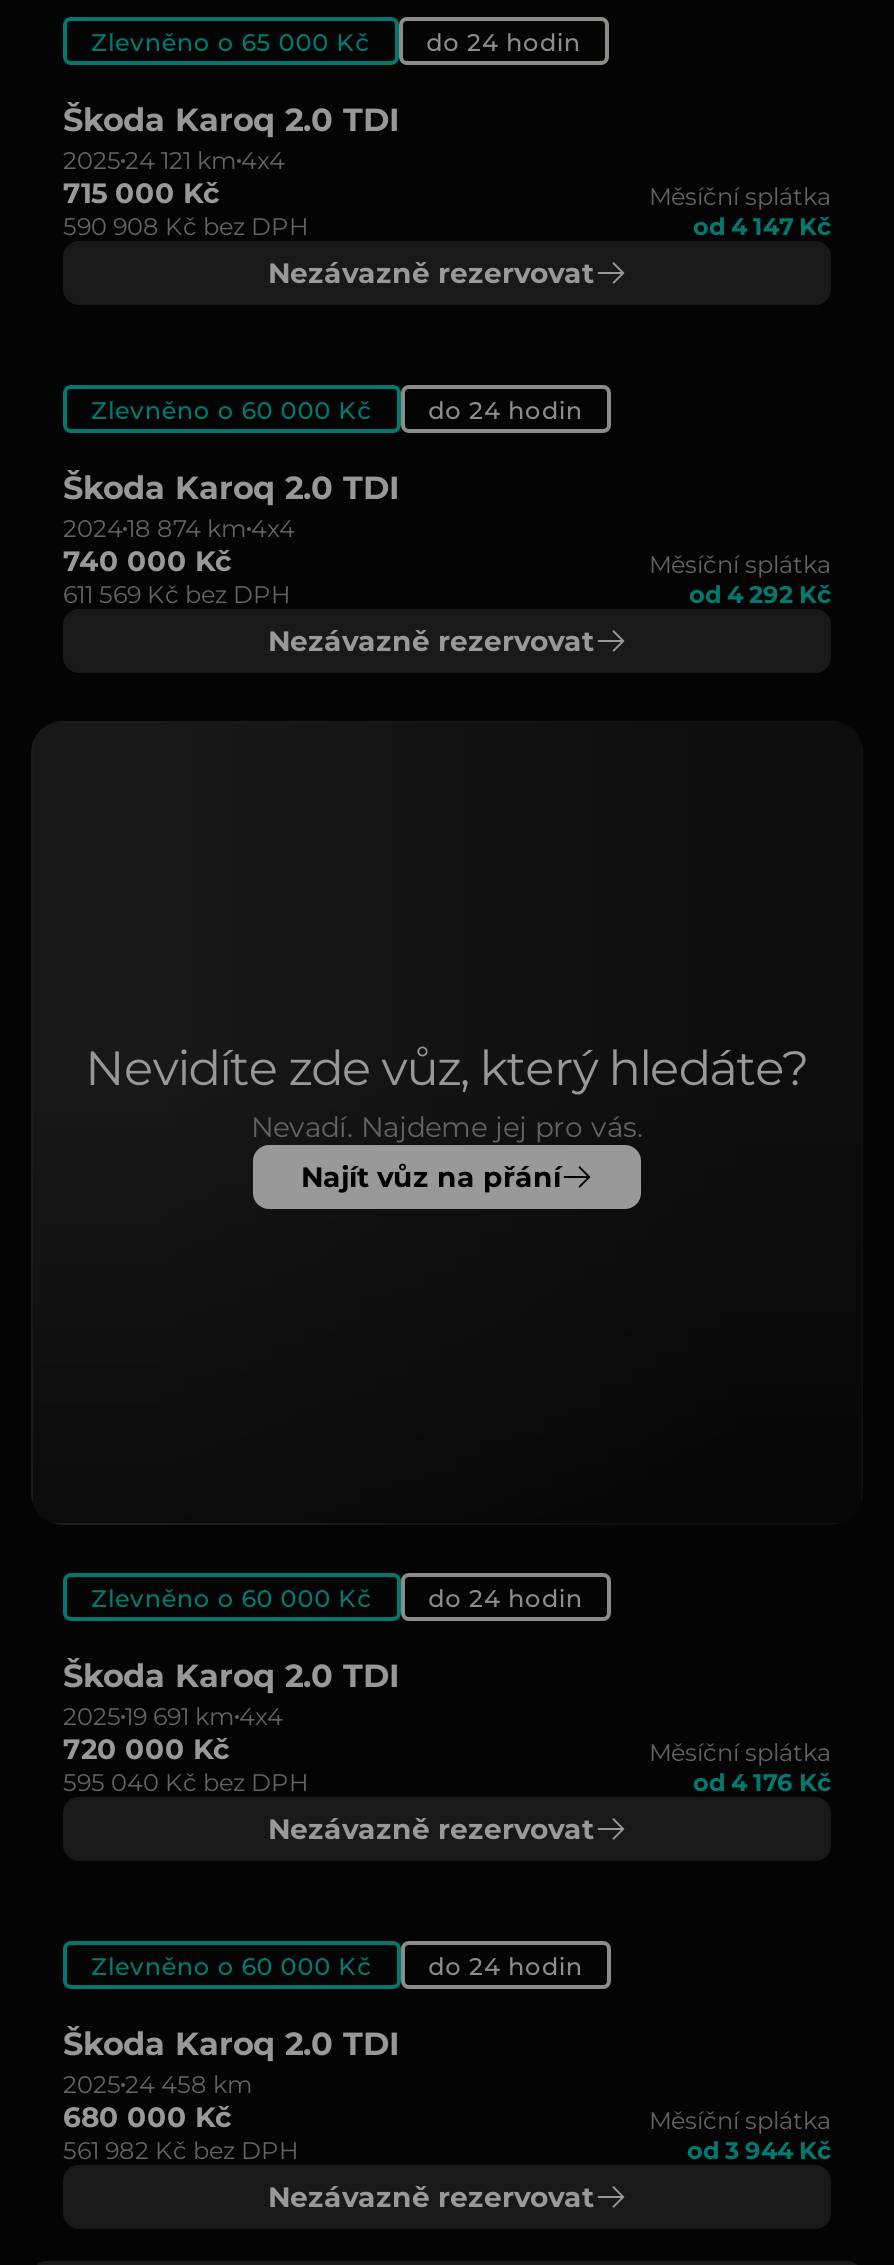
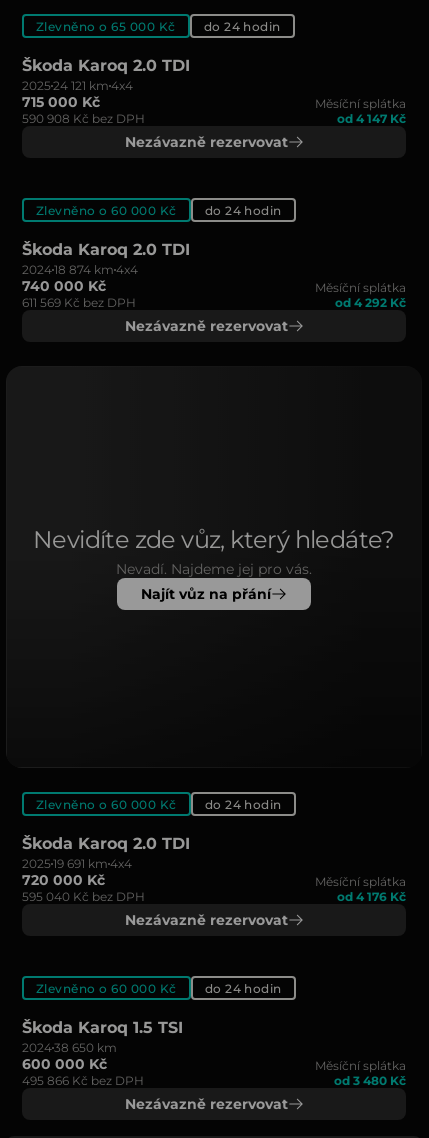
- Škoda Karoq 2.0 TDI
+ Škoda Karoq 1.5 TSI

- 2025 24 458 km
+ 2024 38 650 km

- 680 000 Kč
+ 600 000 Kč

- 561 982 Kč bez DPH
+ 495 866 Kč bez DPH

- od 3 944 Kč
+ od 3 480 Kč
